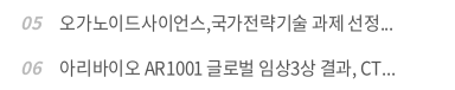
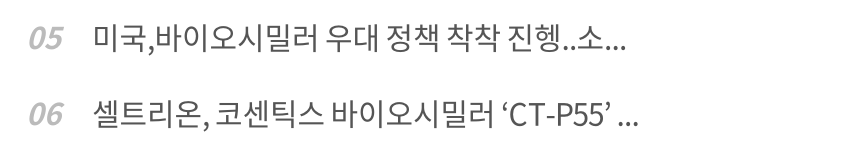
- 오가노이드사이언스,국가전략기술 과제 선정...
+ 미국,바이오시밀러 우대 정책 착착 진헹..소...

- 아리바이오 AR1001 글로벌 임상3상 결과, CT...
+ 셀트리온, 코센틱스 바이오시밀러 ‘CT-P55’ ...
